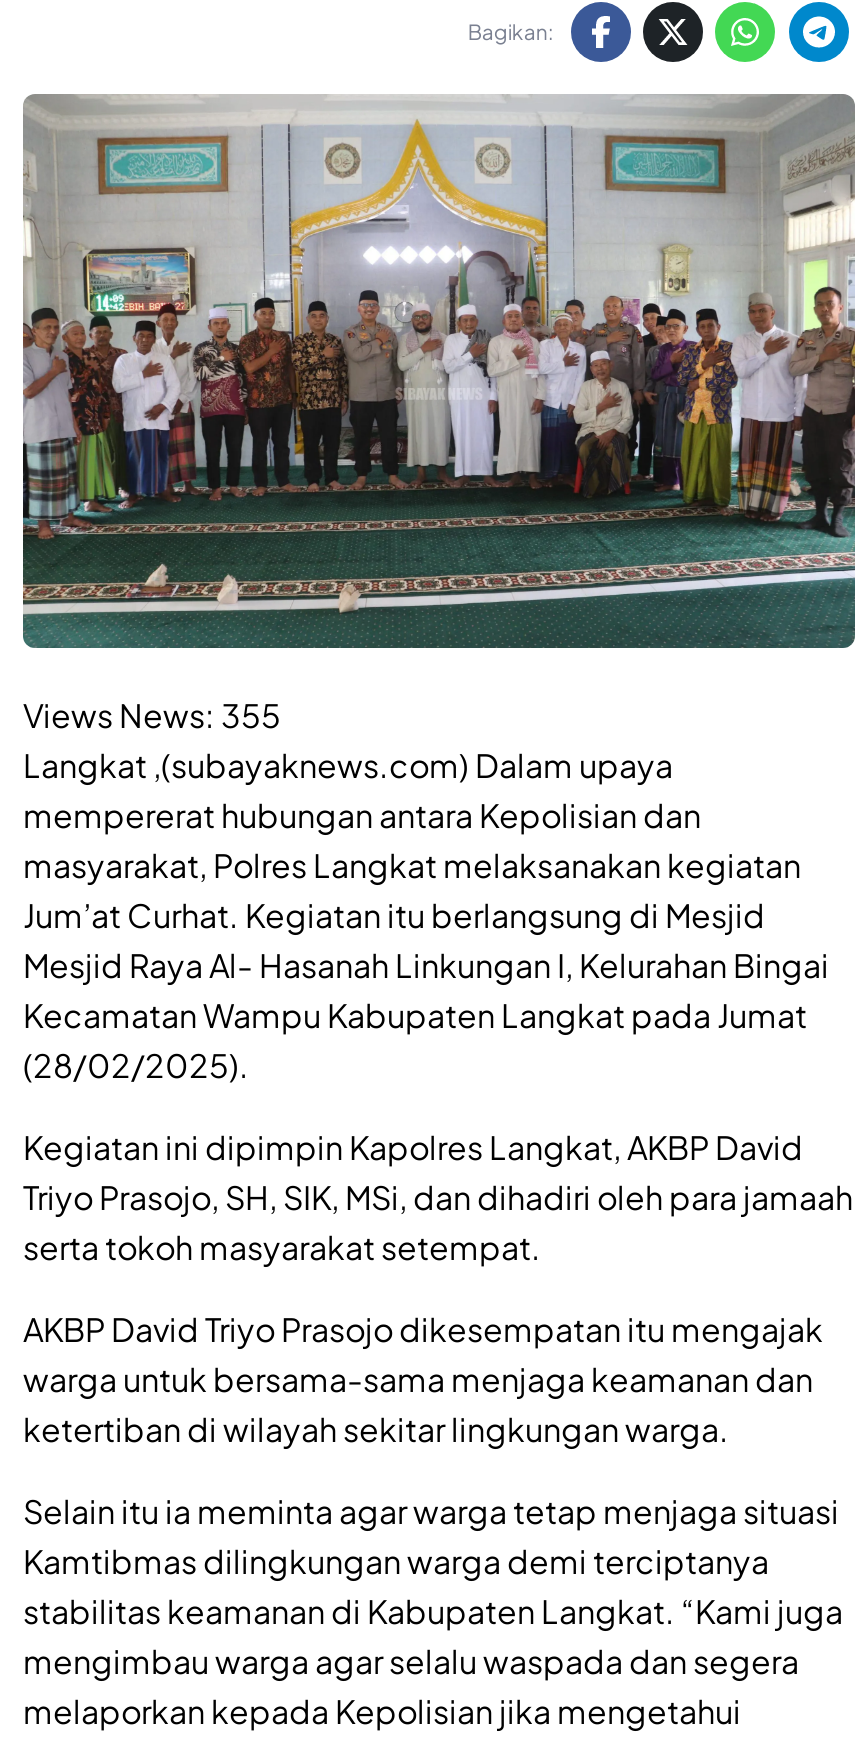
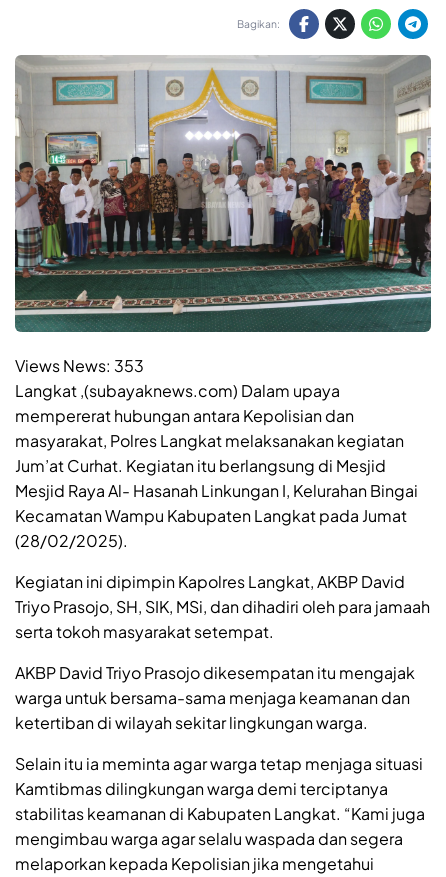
- Views News: 355
+ Views News: 353
